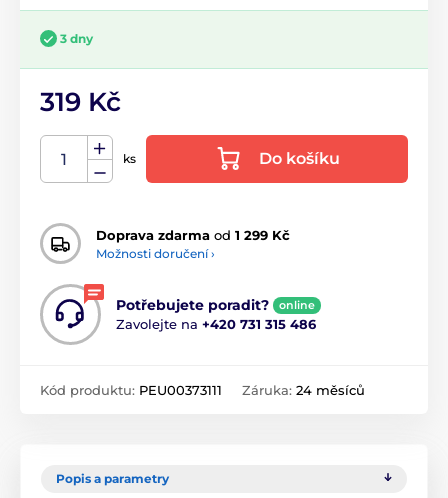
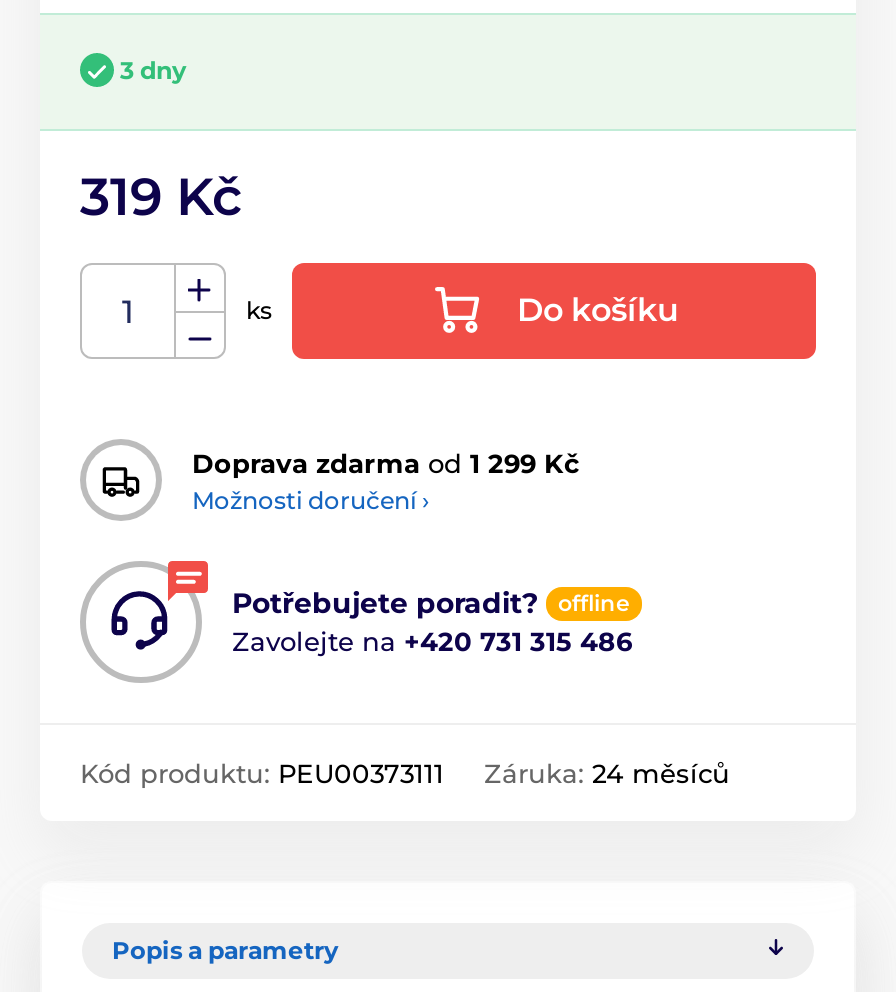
- online
+ offline
